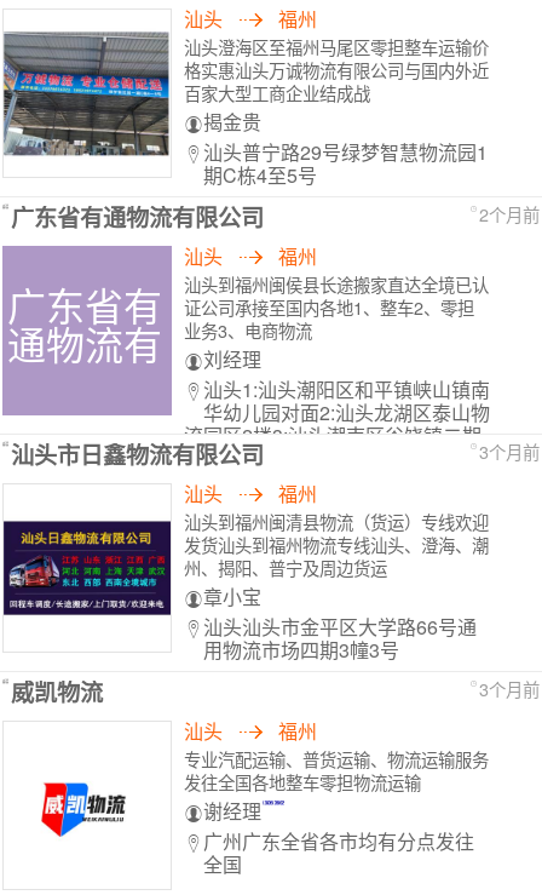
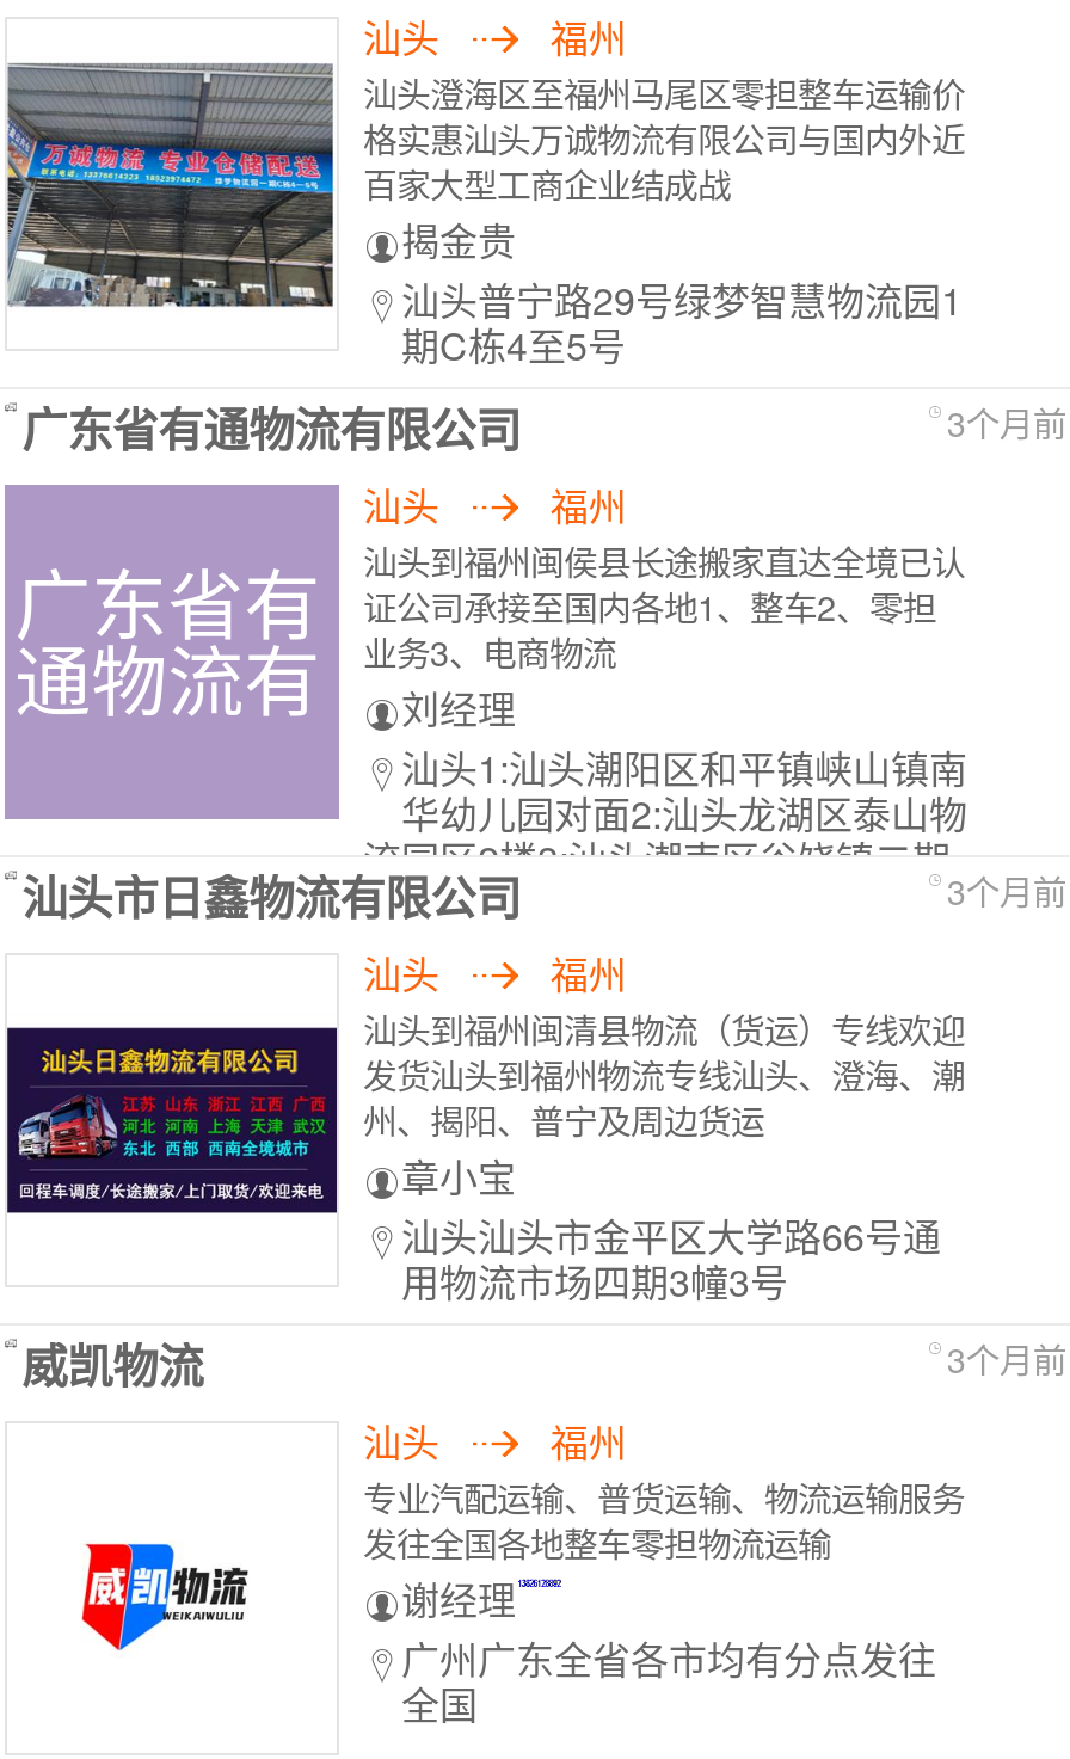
- 2个月前
+ 3个月前
